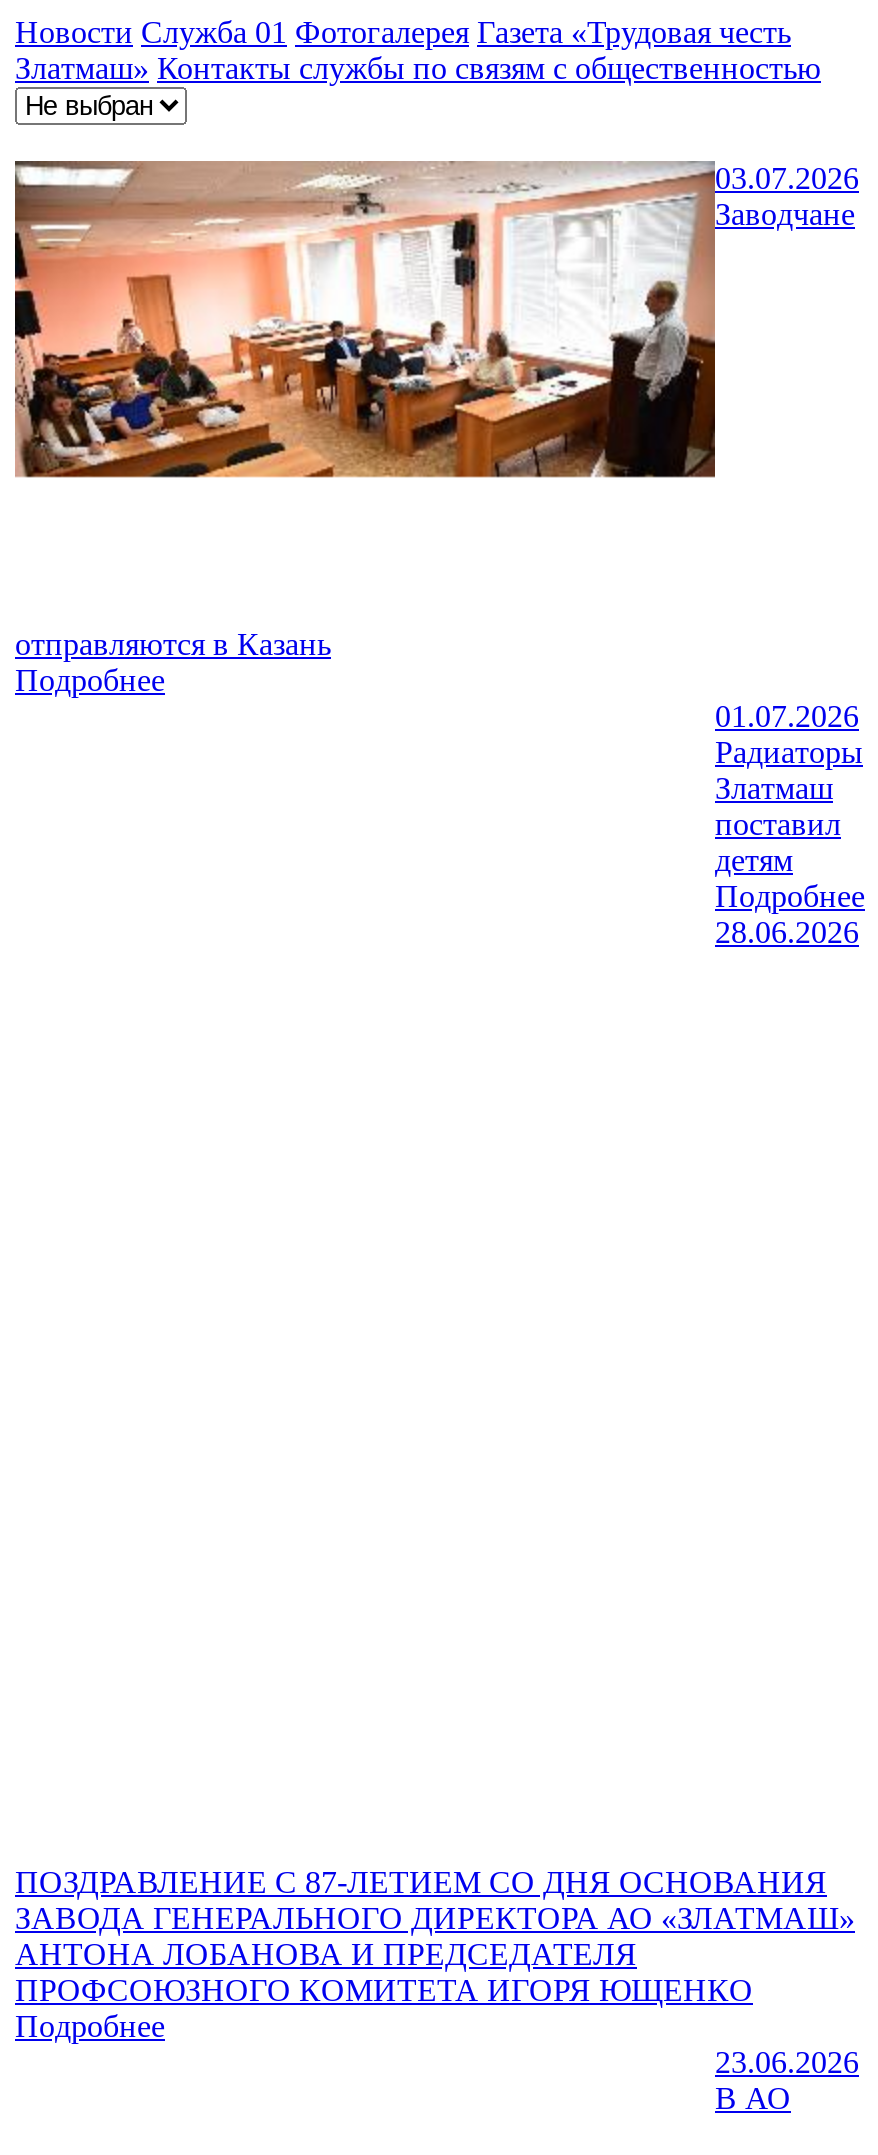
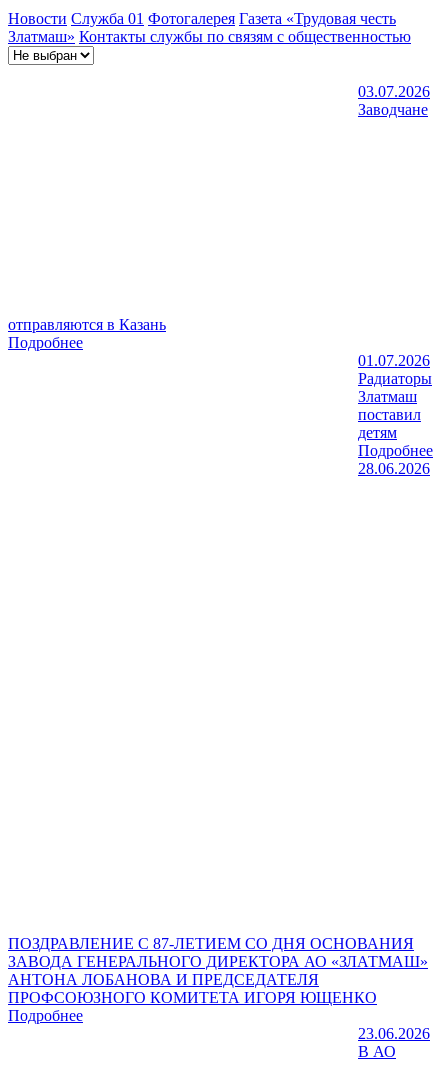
- [image]
